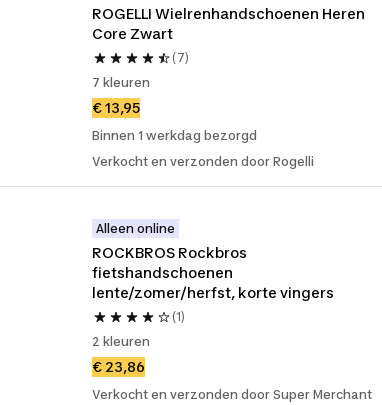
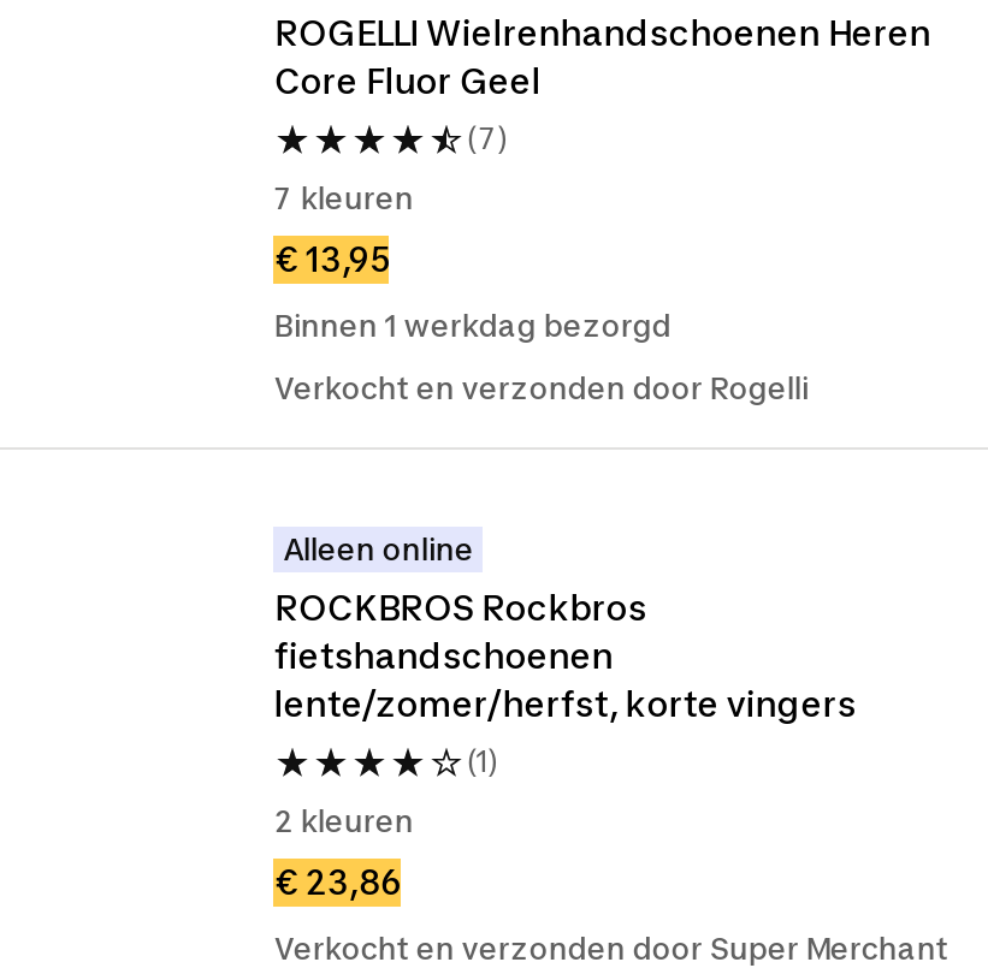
- Core Zwart
+ Core Fluor Geel
